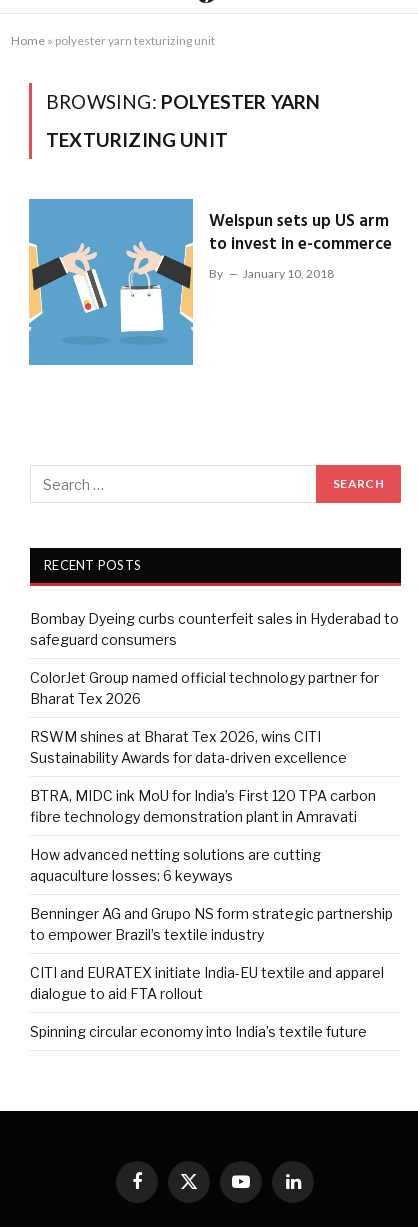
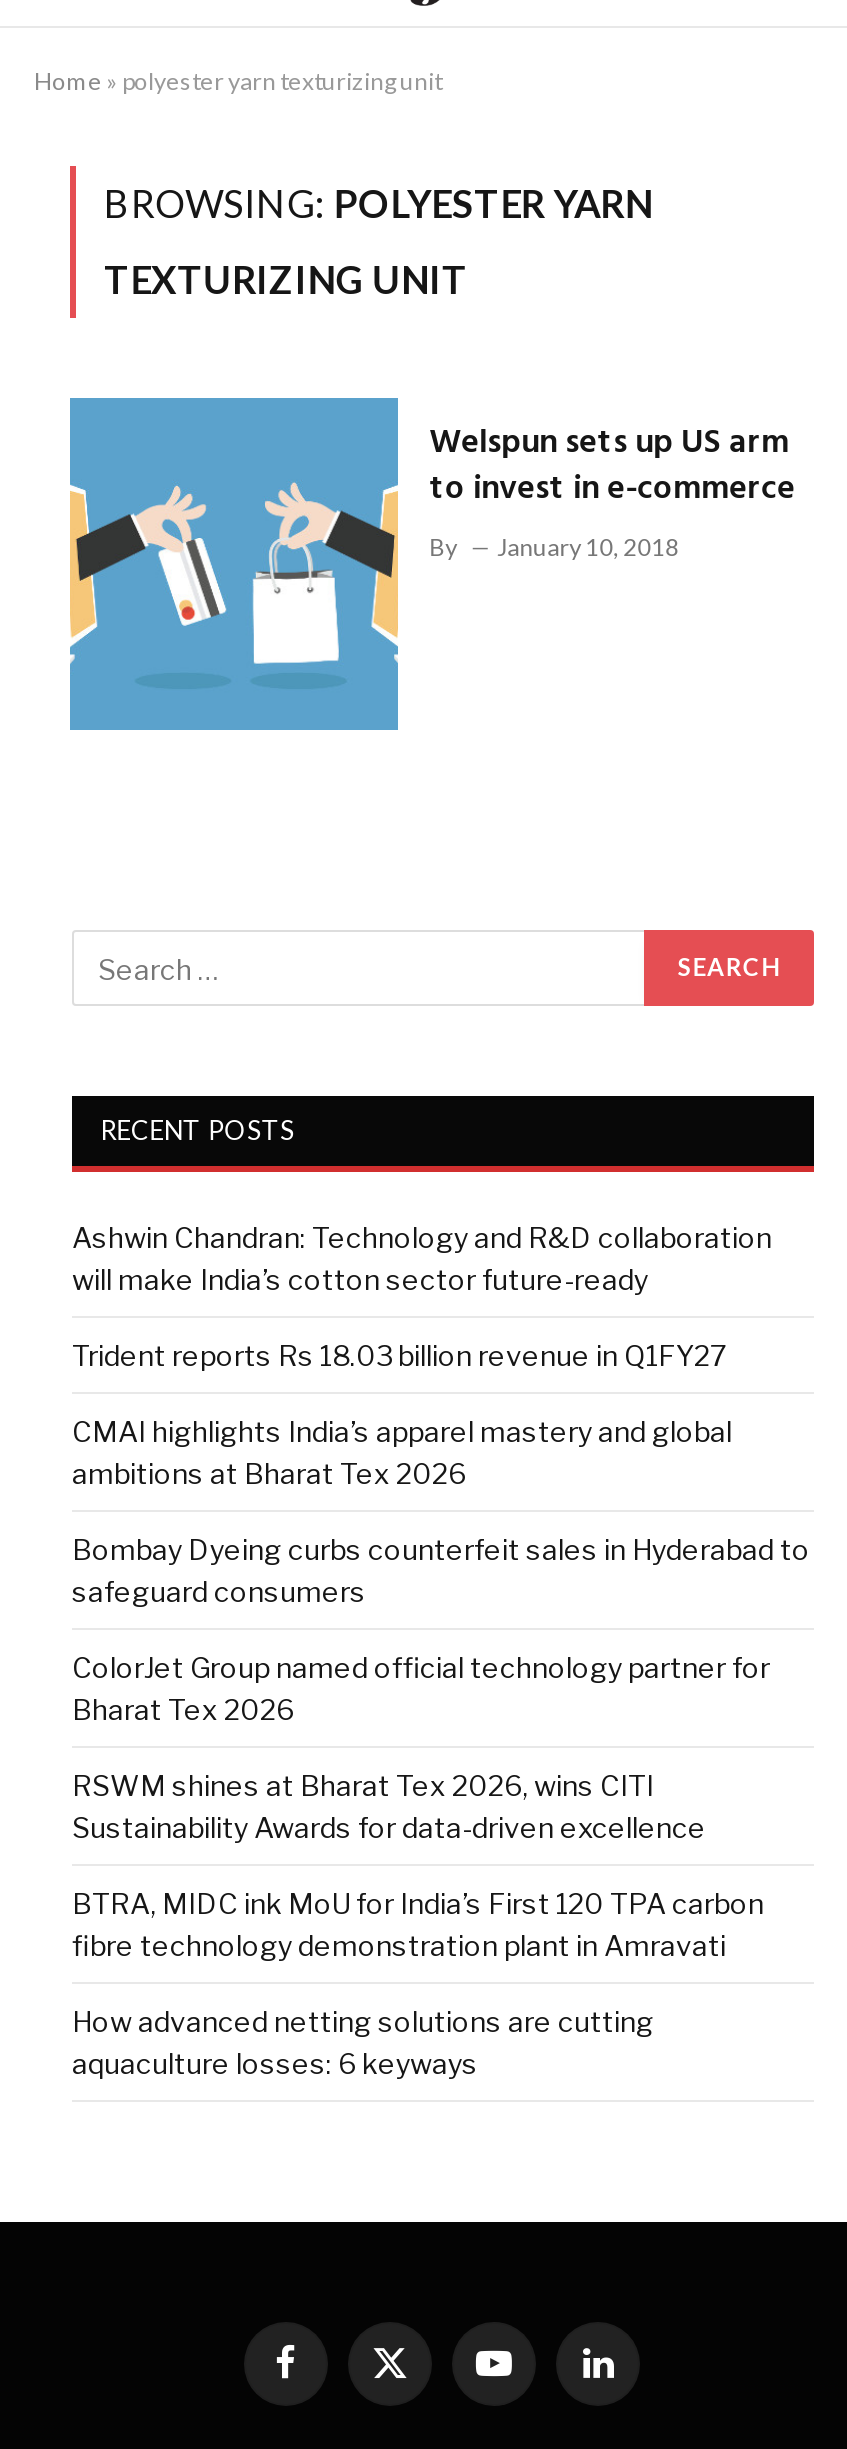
+ Ashwin Chandran: Technology and R&D collaboration
+ will make India’s cotton sector future-ready
+ Trident reports Rs 18.03 billion revenue in Q1FY27
+ CMAI highlights India’s apparel mastery and global
+ ambitions at Bharat Tex 2026

moved down: Bombay Dyeing curbs counterfeit sales in Hyderabad to | safeguard consumers | ColorJet Group named official technology partner for | ... | How advanced netting solutions are cutting | aquaculture losses: 6 keyways

- Benninger AG and Grupo NS form strategic partnership
- to empower Brazil’s textile industry
- CITI and EURATEX initiate India-EU textile and apparel
- dialogue to aid FTA rollout
- Spinning circular economy into India’s textile future
